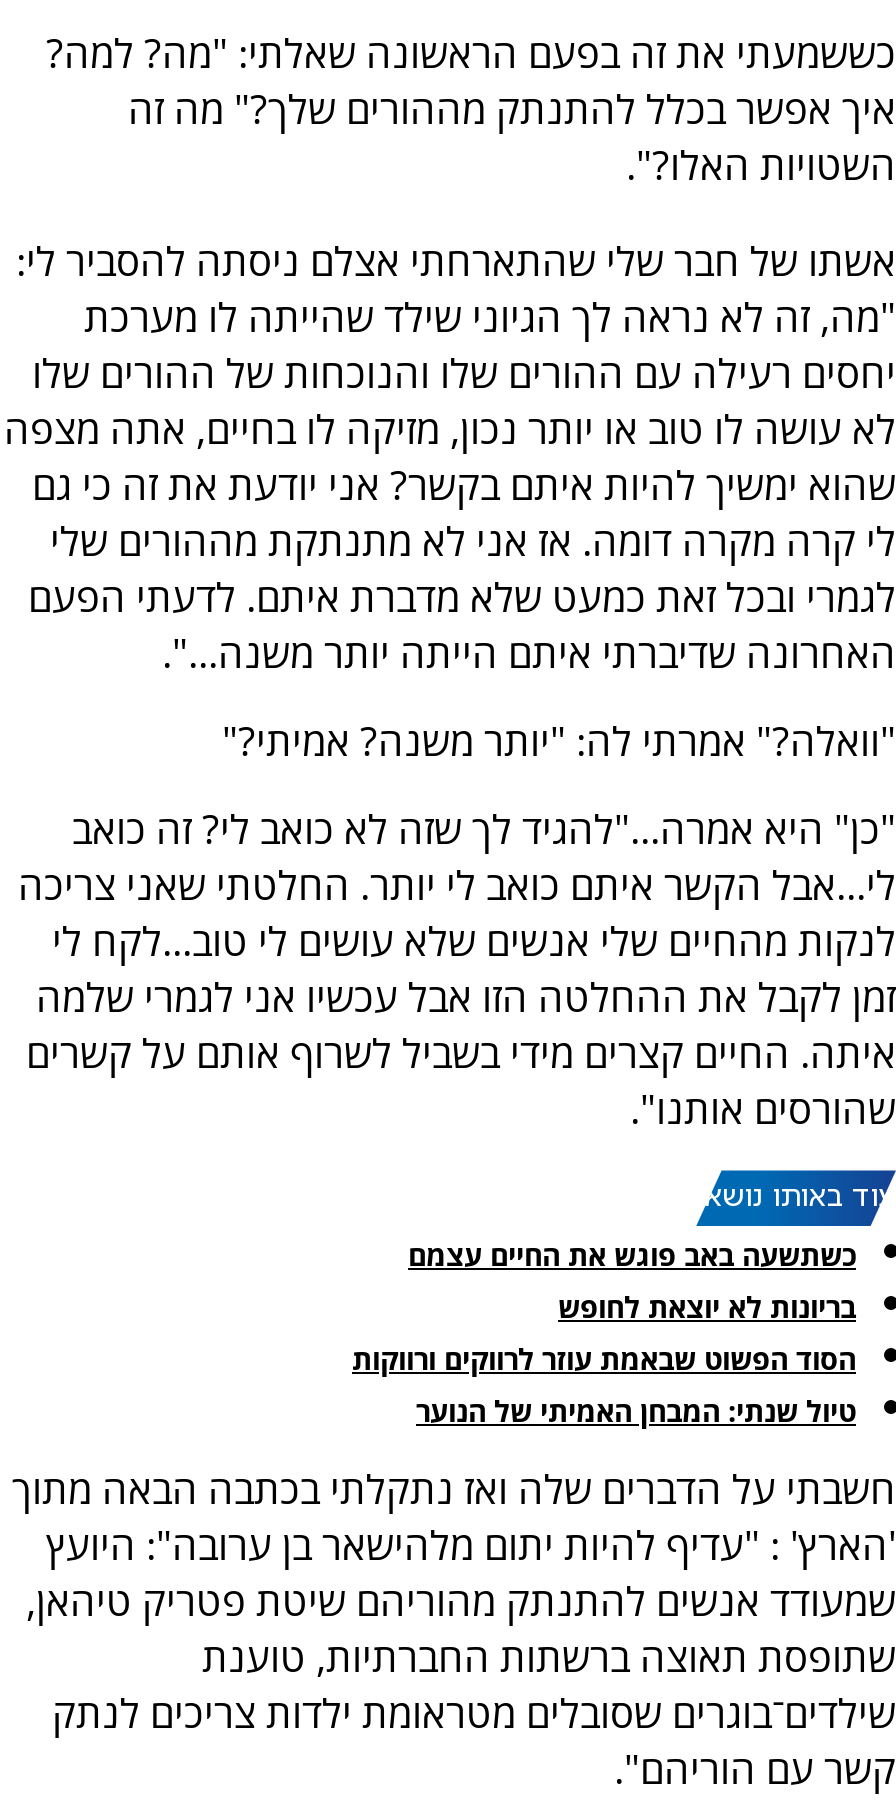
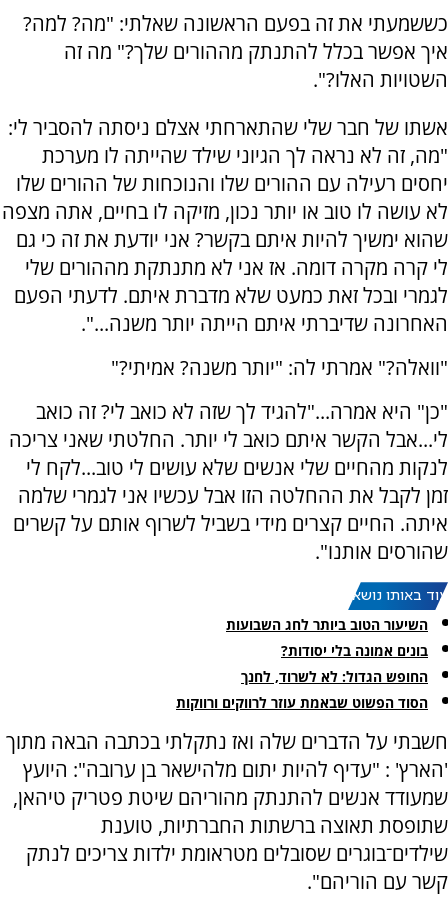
- כשתשעה באב פוגש את החיים עצמם
- בריונות לא יוצאת לחופש
+ השיעור הטוב ביותר לחג השבועות
+ בונים אמונה בלי יסודות?
+ החופש הגדול: לא לשרוד, לחנך

moved down: הסוד הפשוט שבאמת עוזר לרווקים ורווקות

- טיול שנתי: המבחן האמיתי של הנוער
